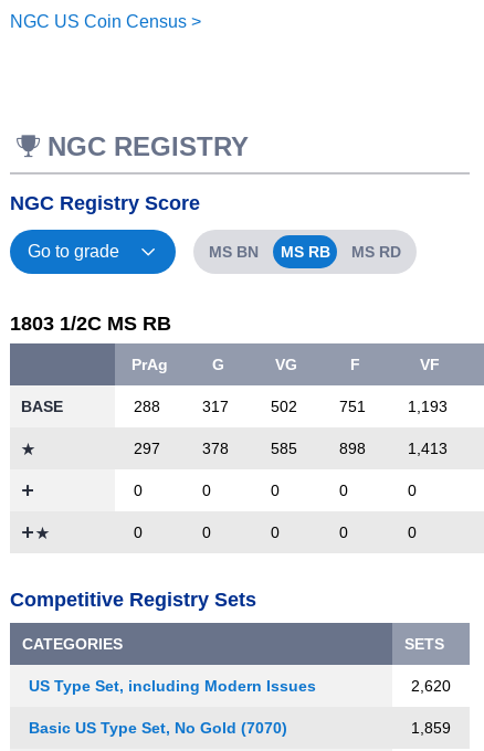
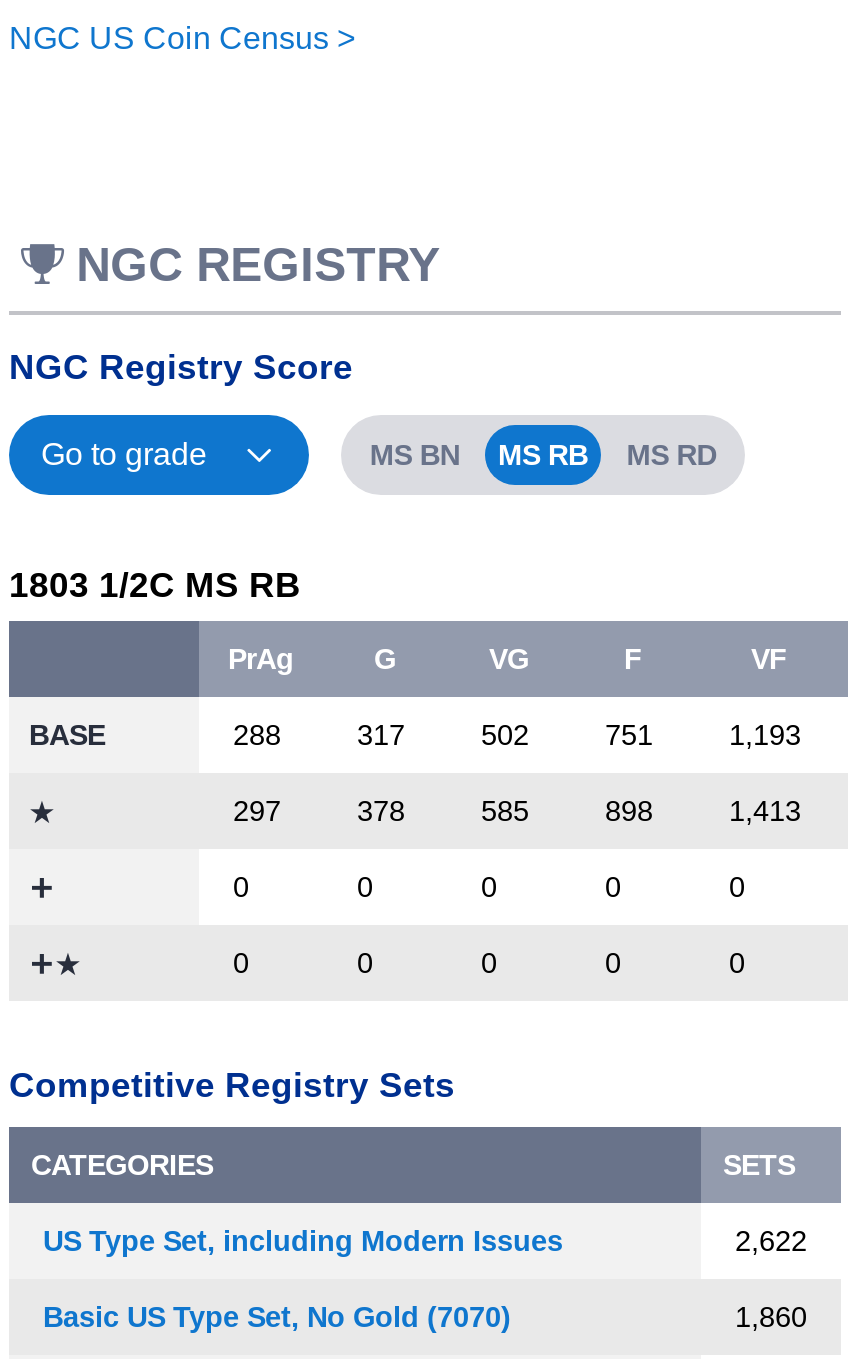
- 2,620
+ 2,622

- 1,859
+ 1,860
